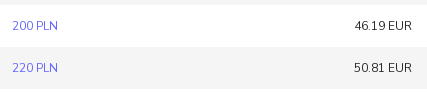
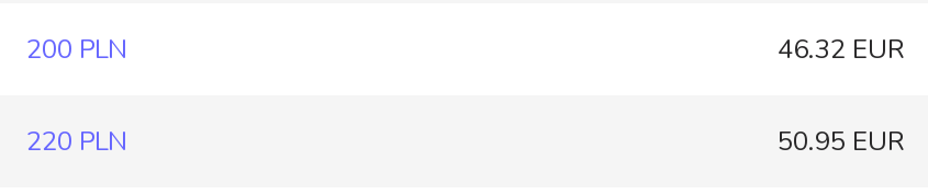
- 46.19 EUR
+ 46.32 EUR

- 50.81 EUR
+ 50.95 EUR
